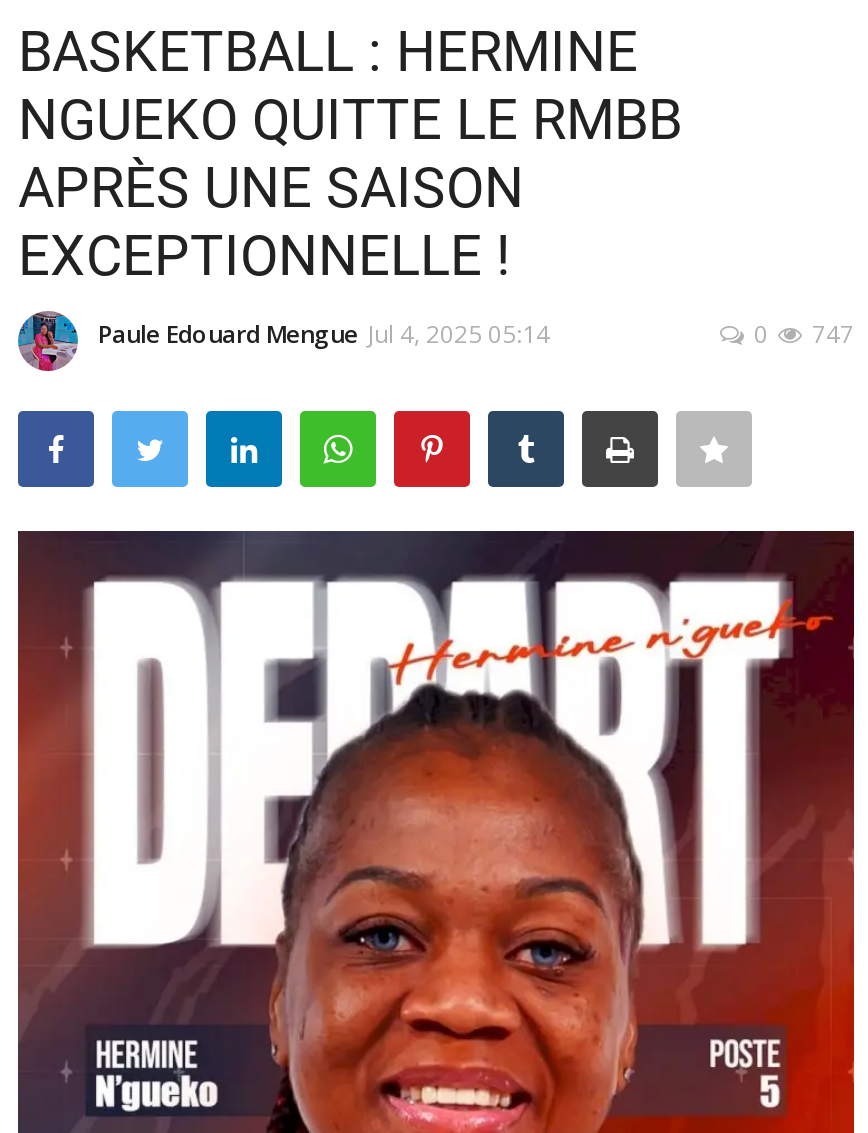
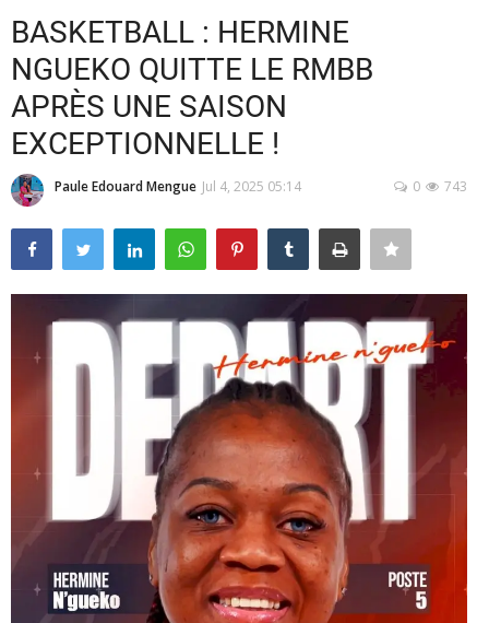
- 0 747
+ 0 743
